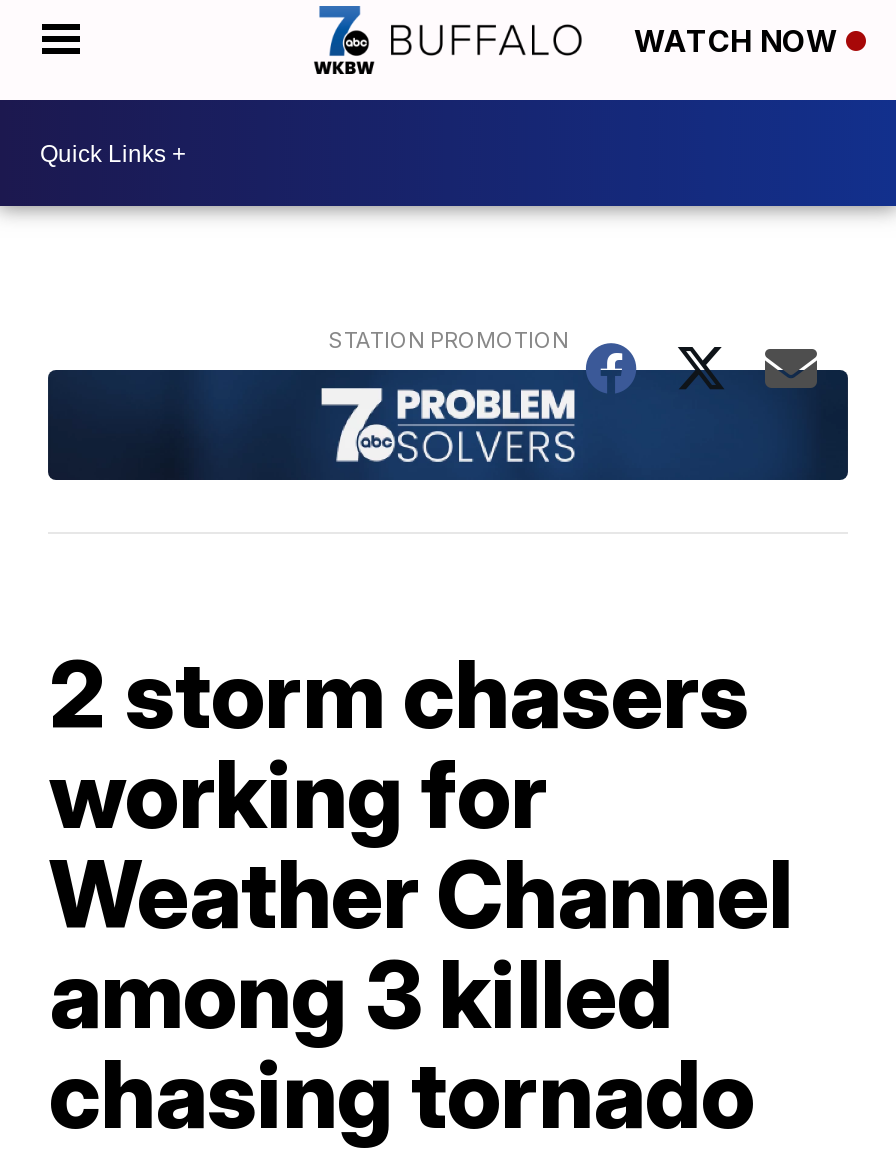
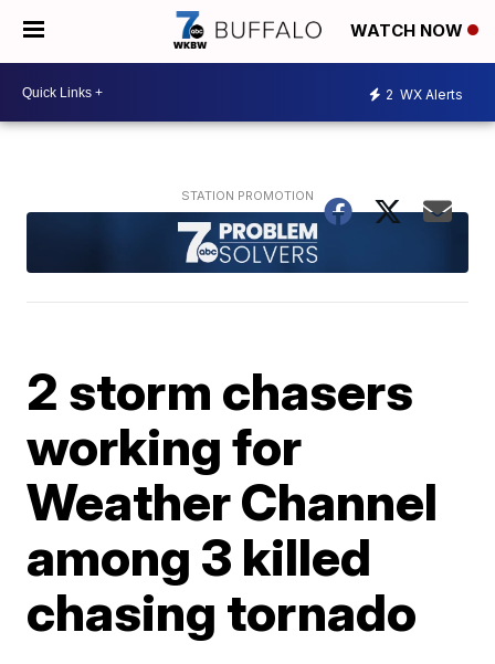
+ 2 WX Alerts
